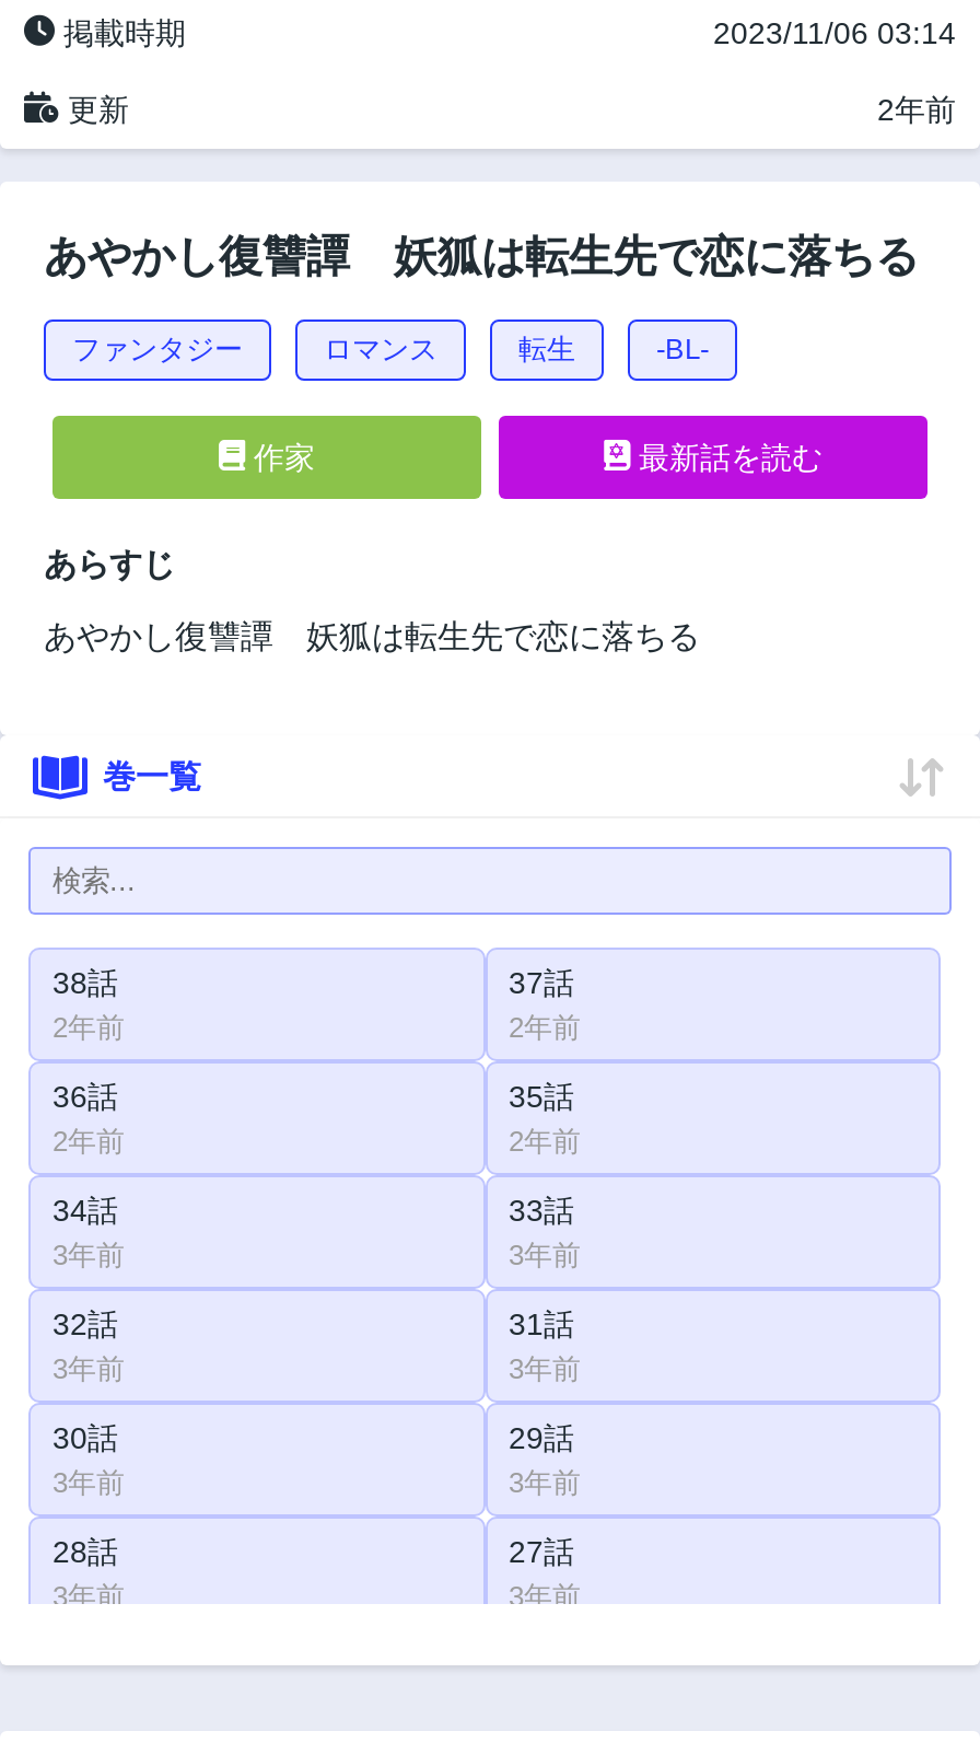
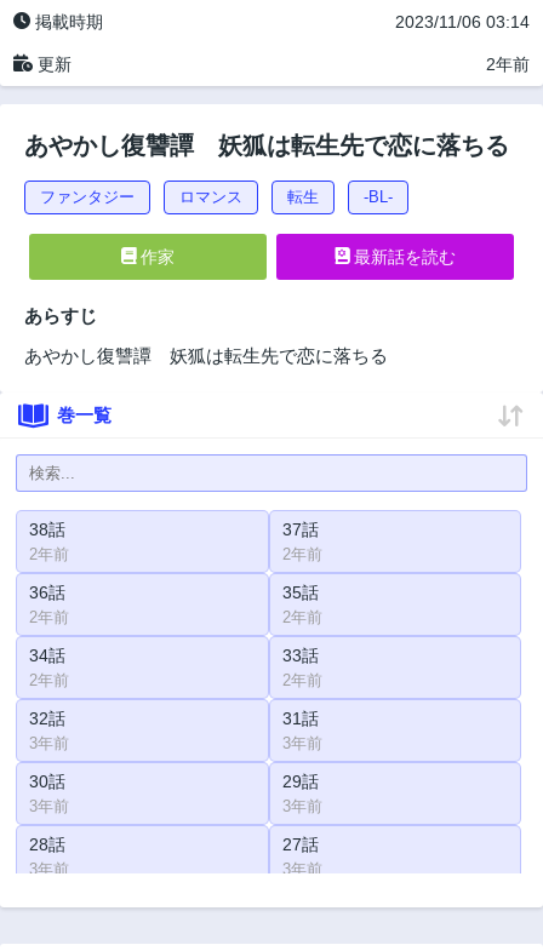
- 3年前
+ 2年前

- 3年前
+ 2年前
